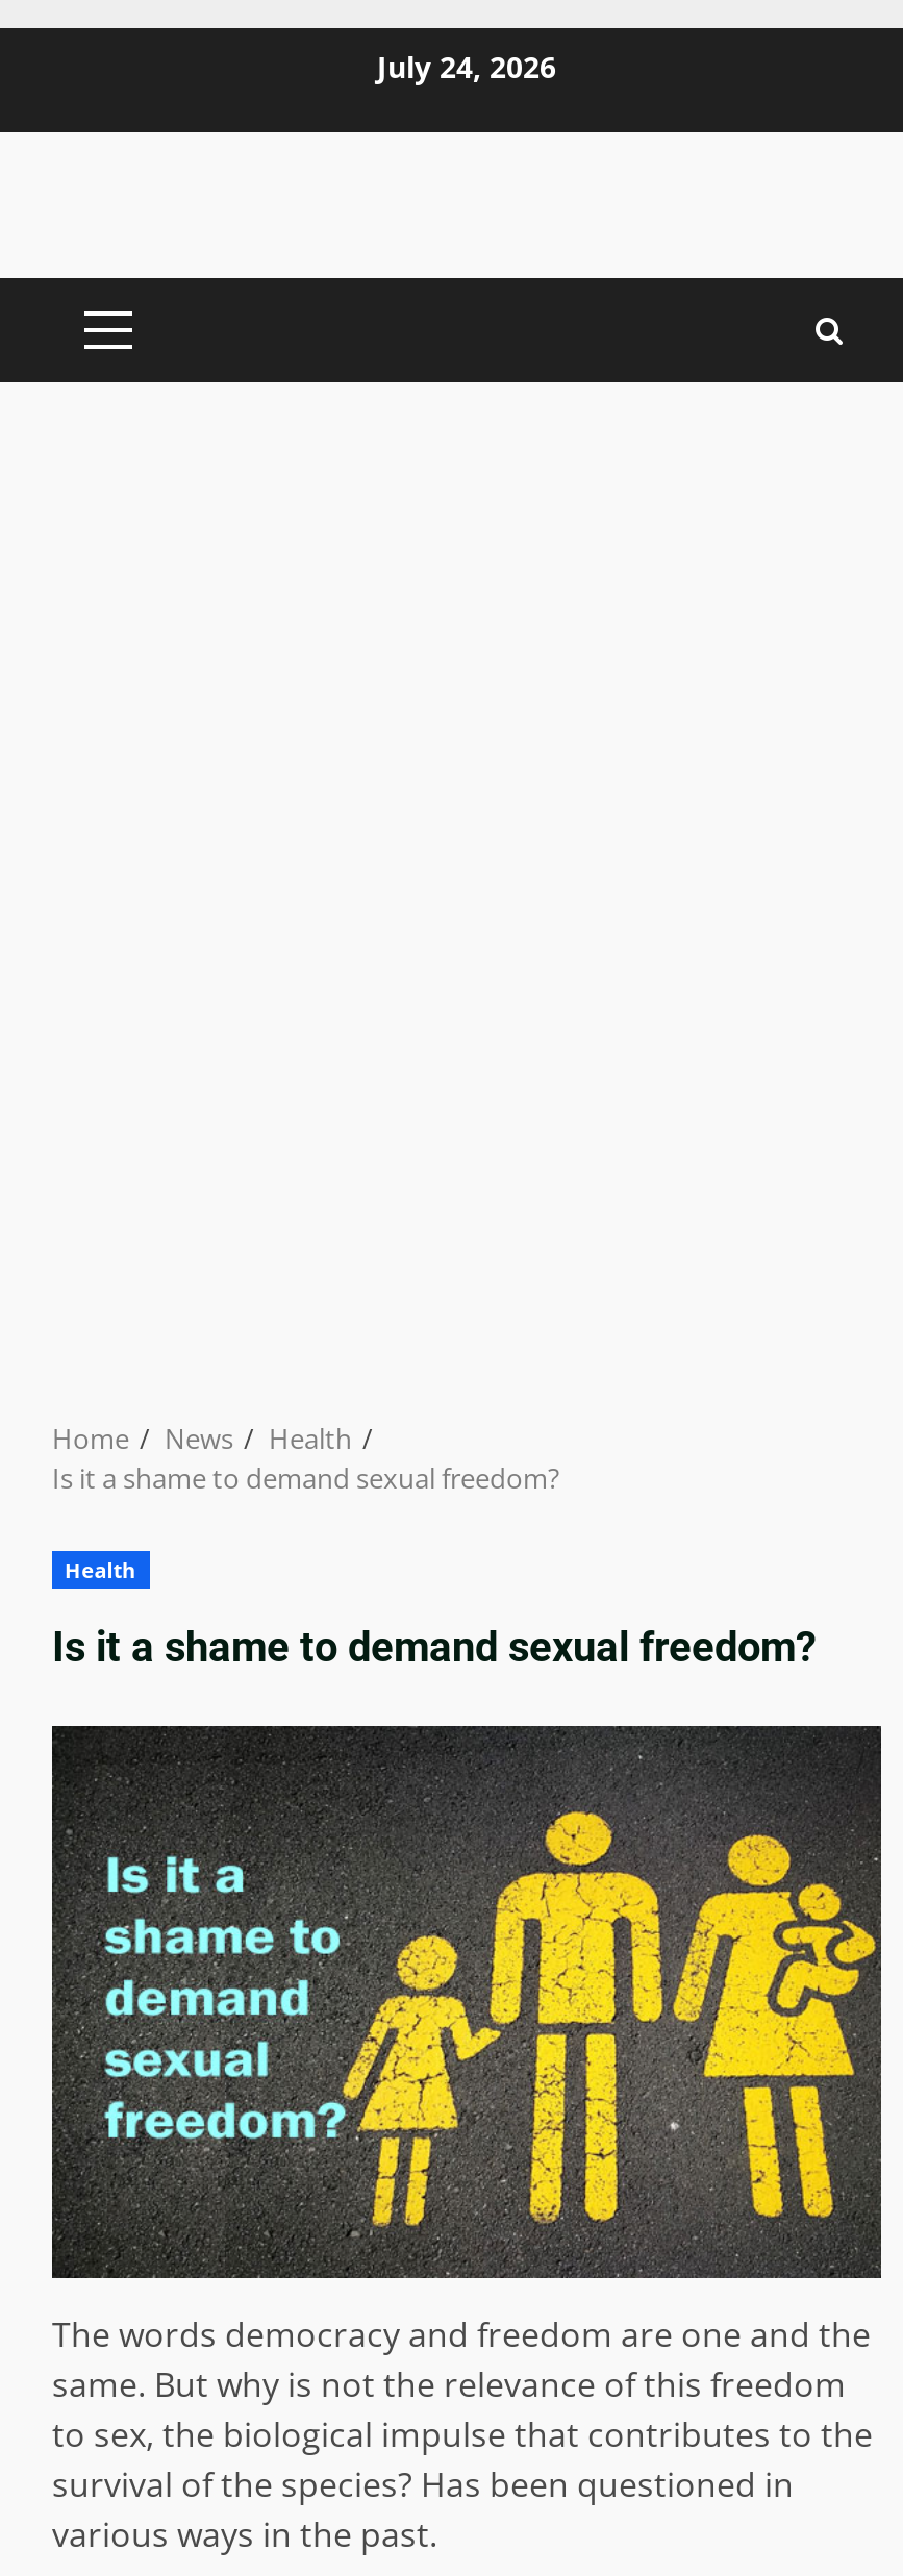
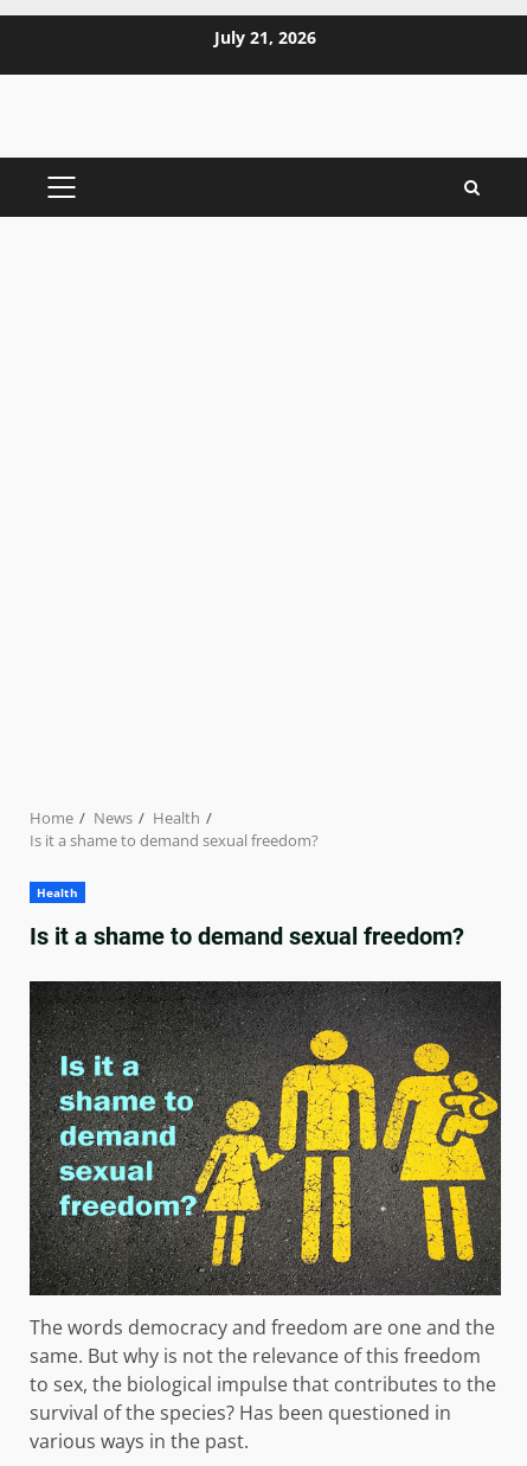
- July 24, 2026
+ July 21, 2026
